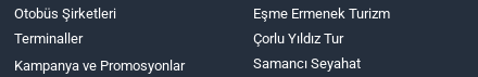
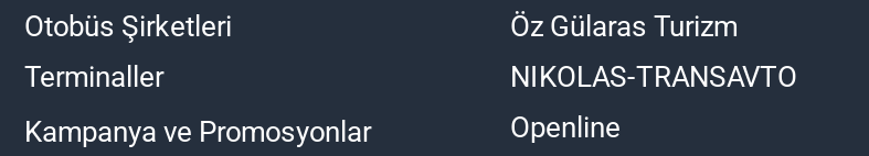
- Eşme Ermenek Turizm
+ Öz Gülaras Turizm

- Çorlu Yıldız Tur
+ NIKOLAS-TRANSAVTO

- Samancı Seyahat
+ Openline
